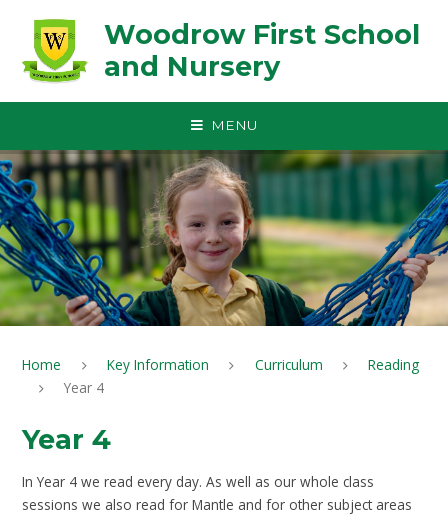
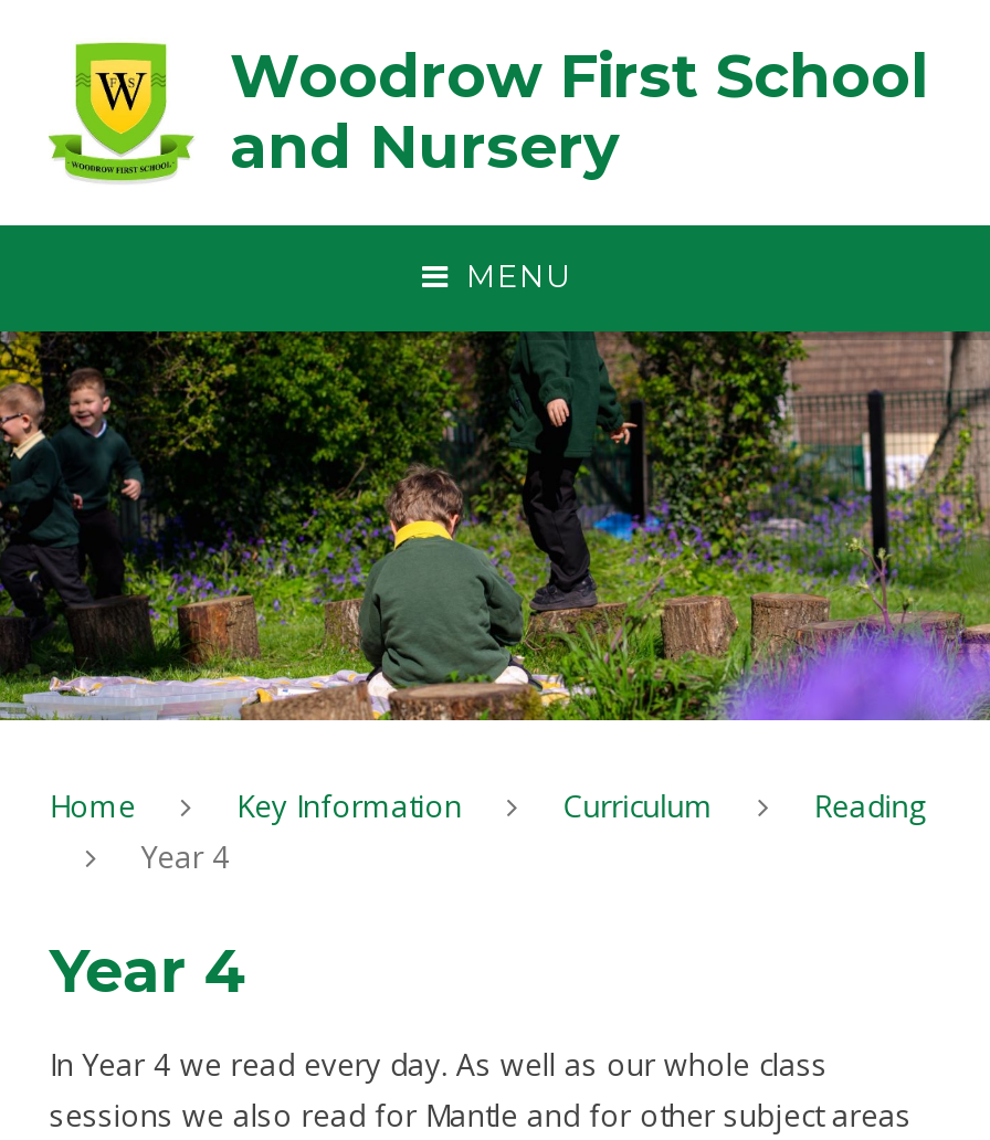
- [image]
+ [image]
